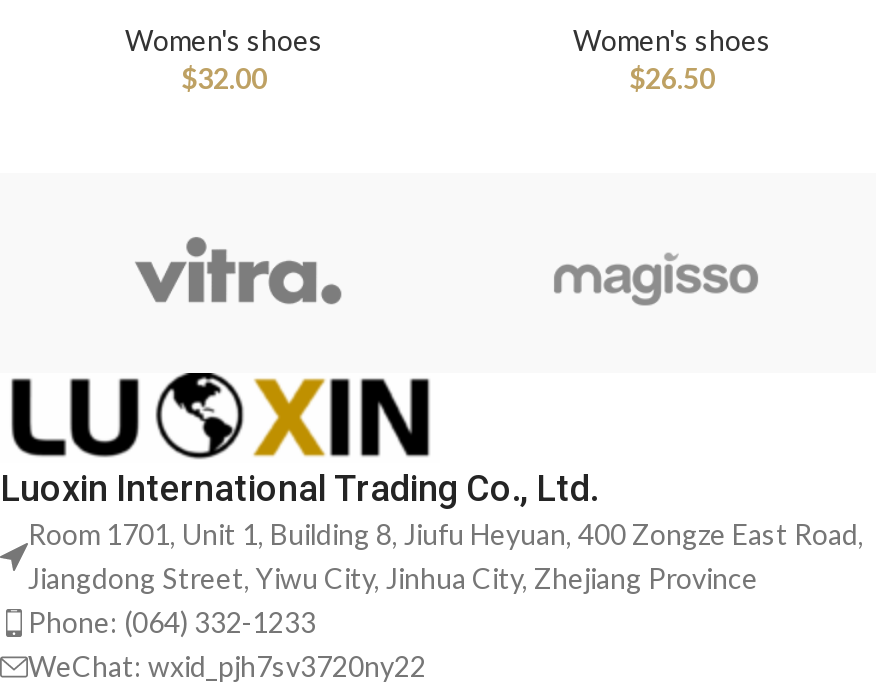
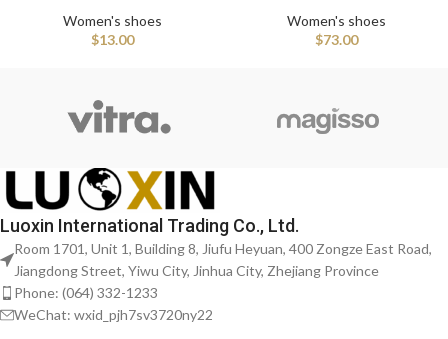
- $32.00
+ $13.00

- $26.50
+ $73.00
